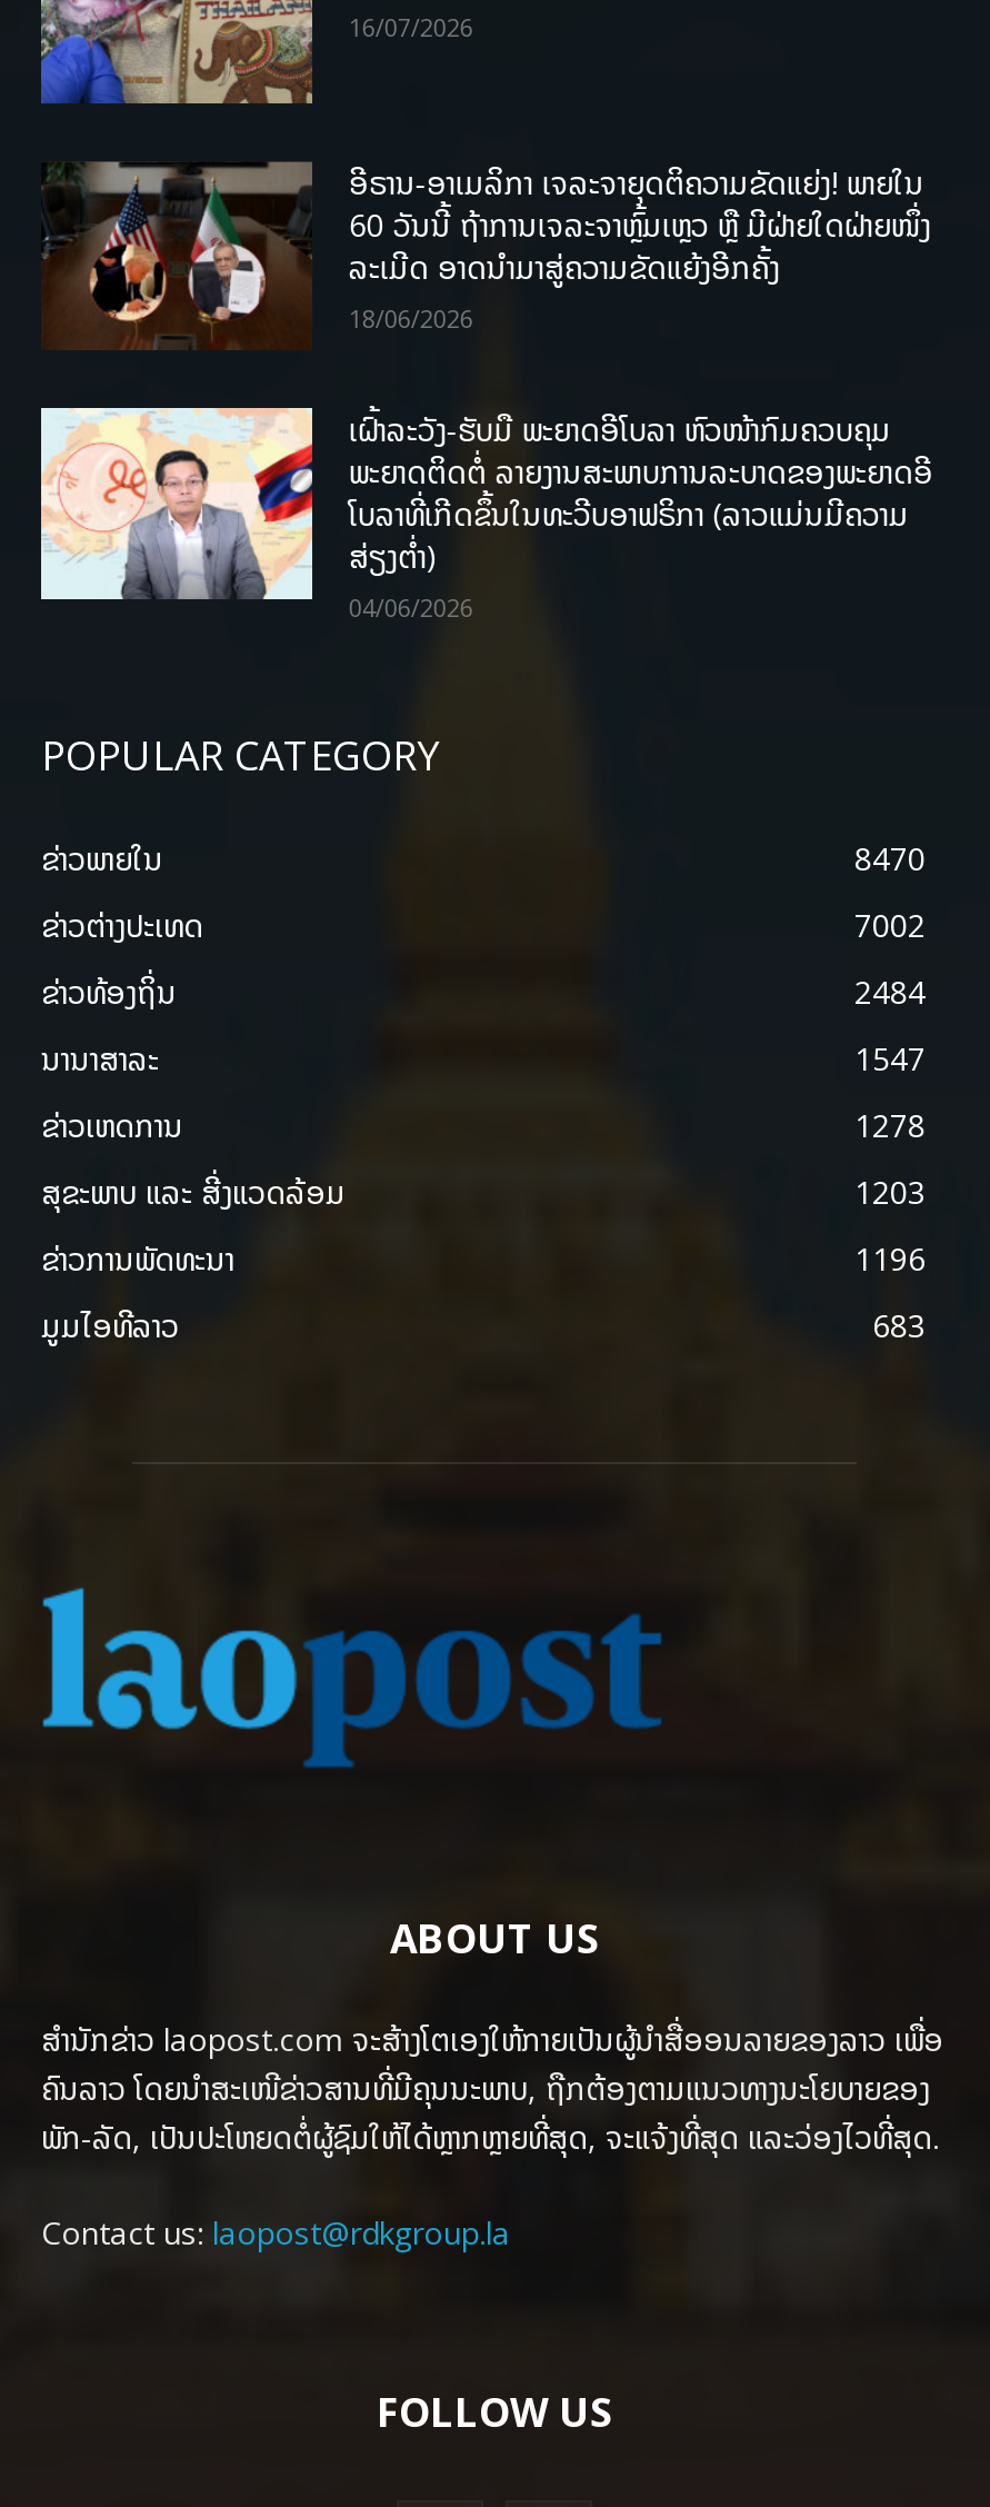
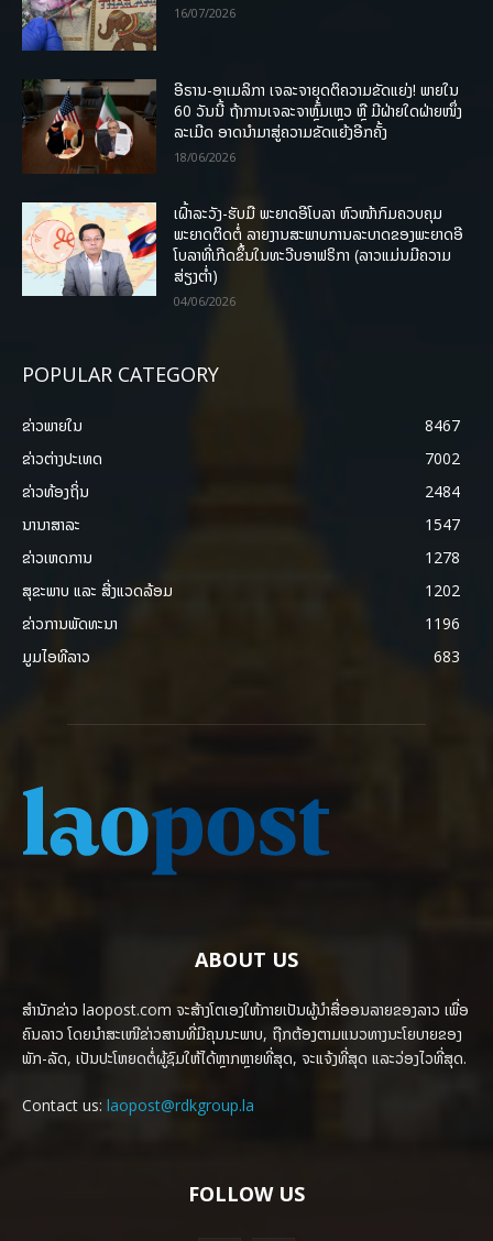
- 8470
+ 8467

- 1203
+ 1202
